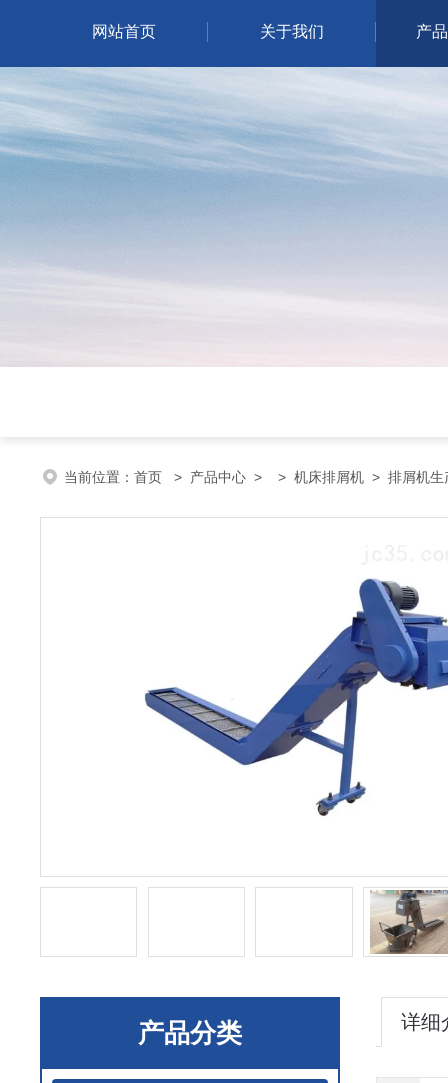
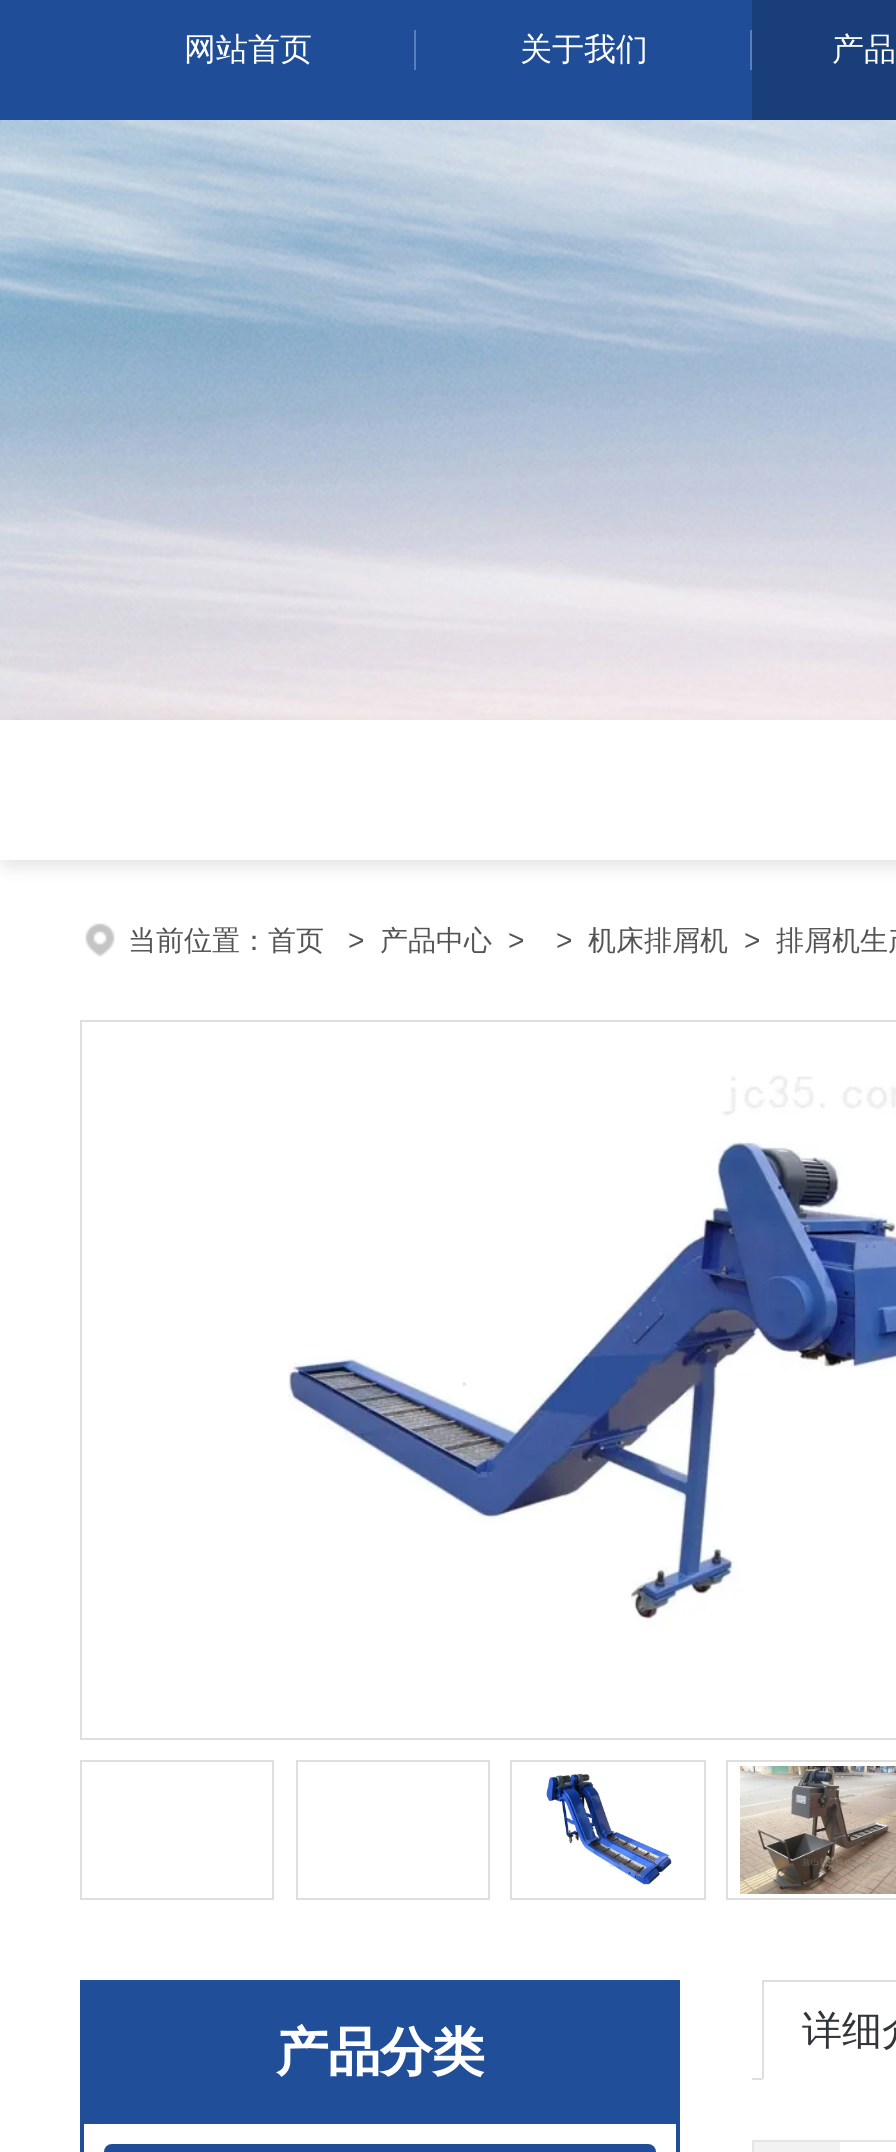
+ [image]
